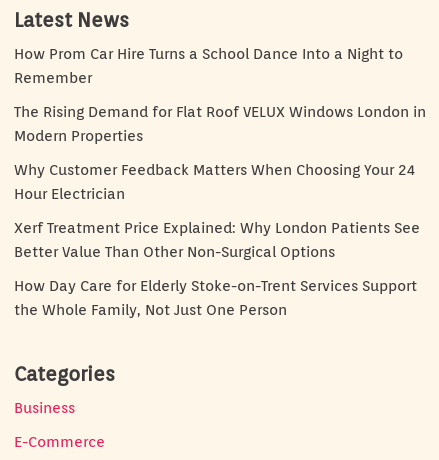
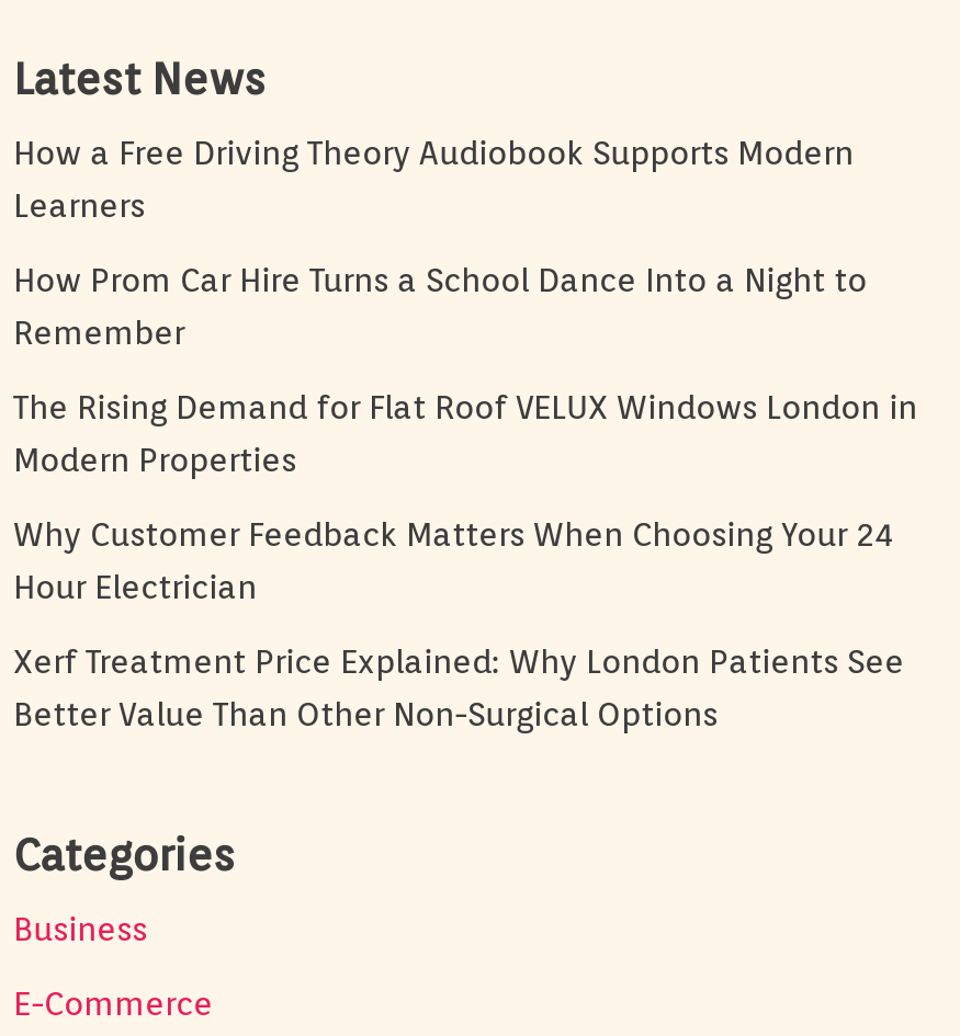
+ How a Free Driving Theory Audiobook Supports Modern
+ Learners

moved down: How Prom Car Hire Turns a School Dance Into a Night to | Remember | The Rising Demand for Flat Roof VELUX Windows London in | Modern Properties | Why Customer Feedback Matters When Choosing Your 24 | Hour Electrician | Xerf Treatment Price Explained: Why London Patients See | Better Value Than Other Non-Surgical Options

- How Day Care for Elderly Stoke-on-Trent Services Support
- the Whole Family, Not Just One Person
